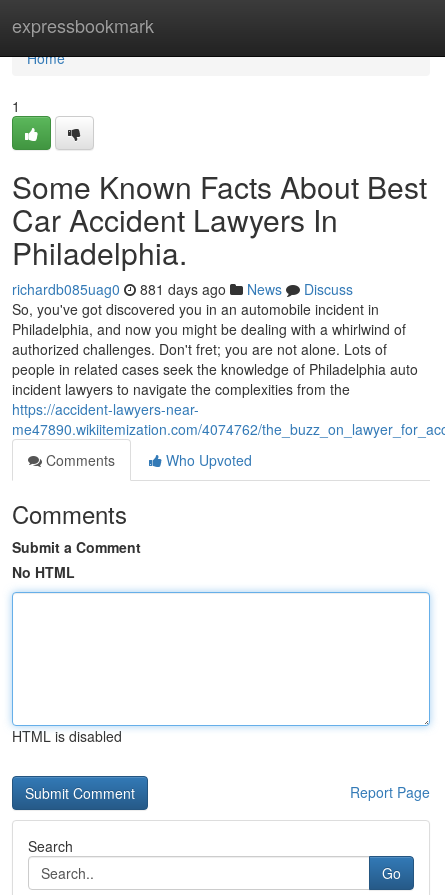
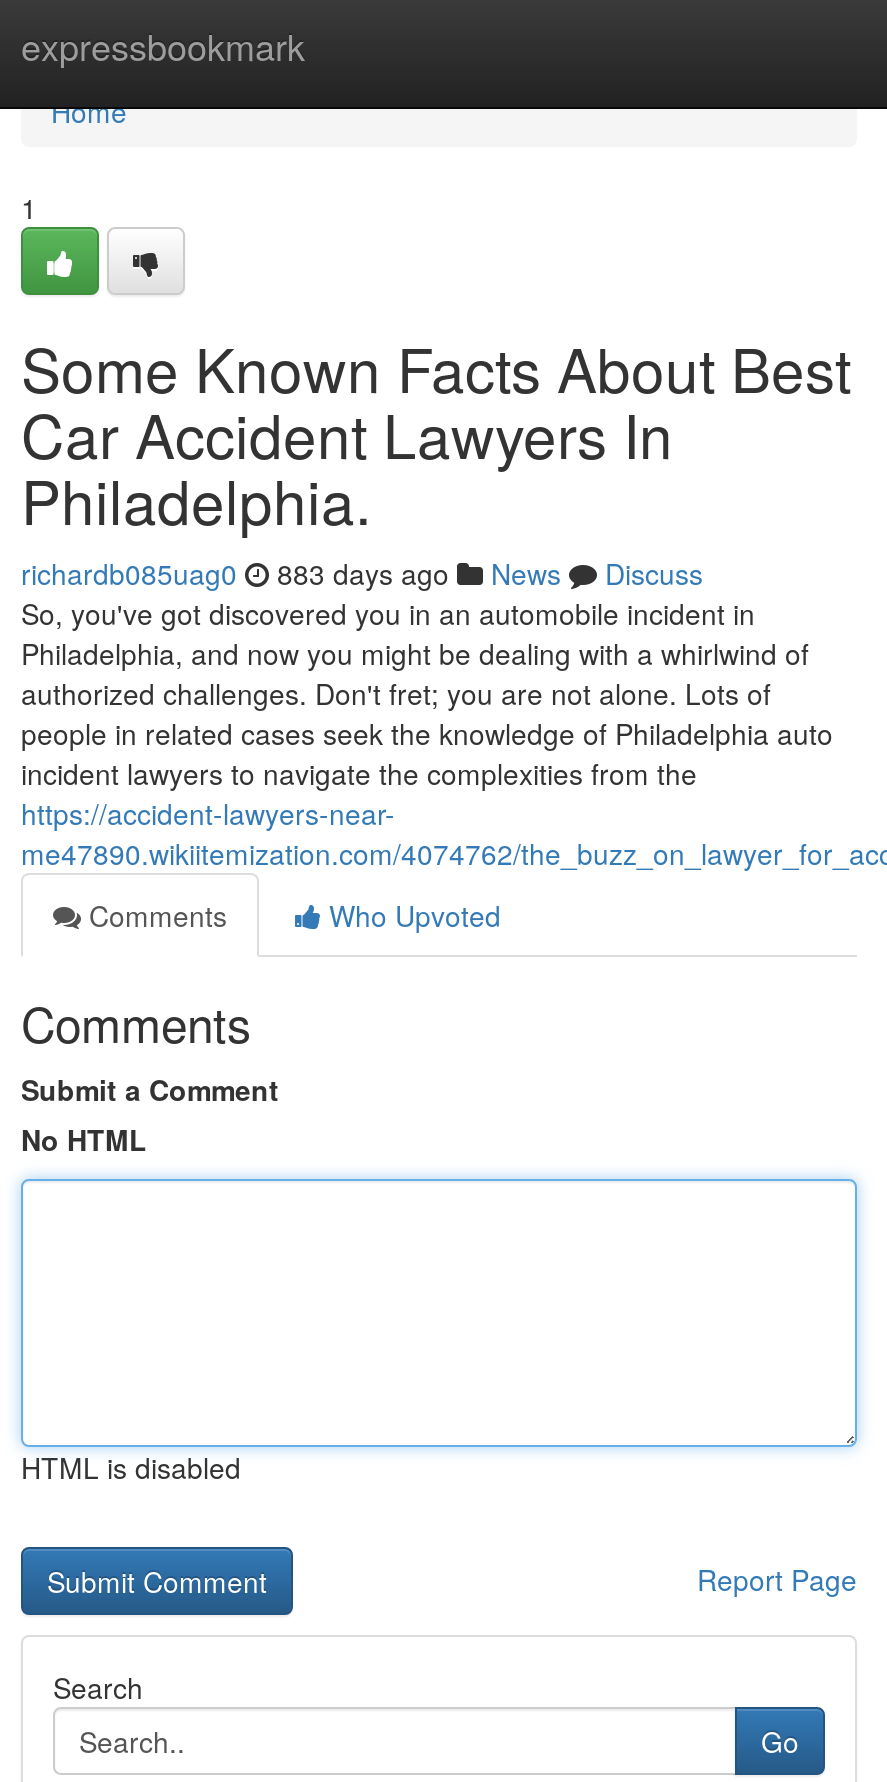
- richardb085uag0 881 days ago News Discuss
+ richardb085uag0 883 days ago News Discuss
